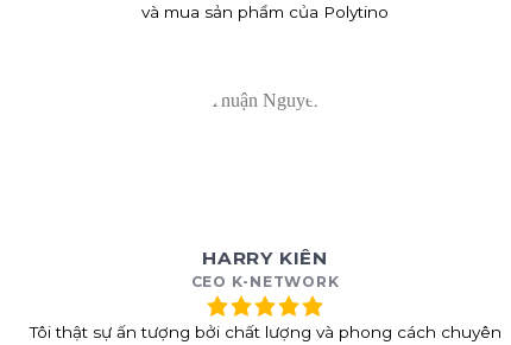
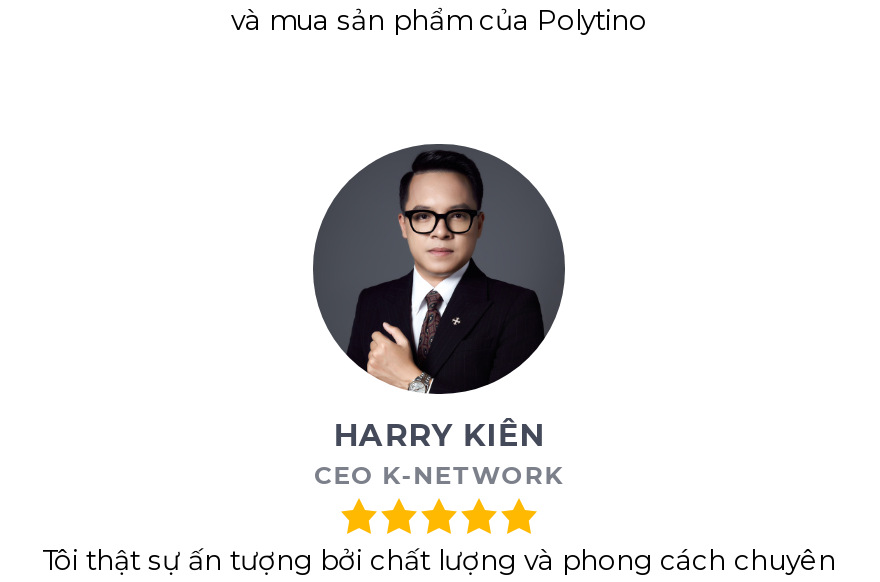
+ [image]
